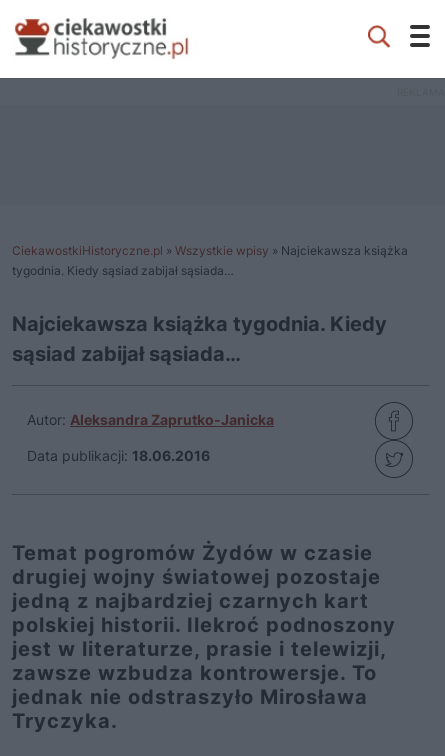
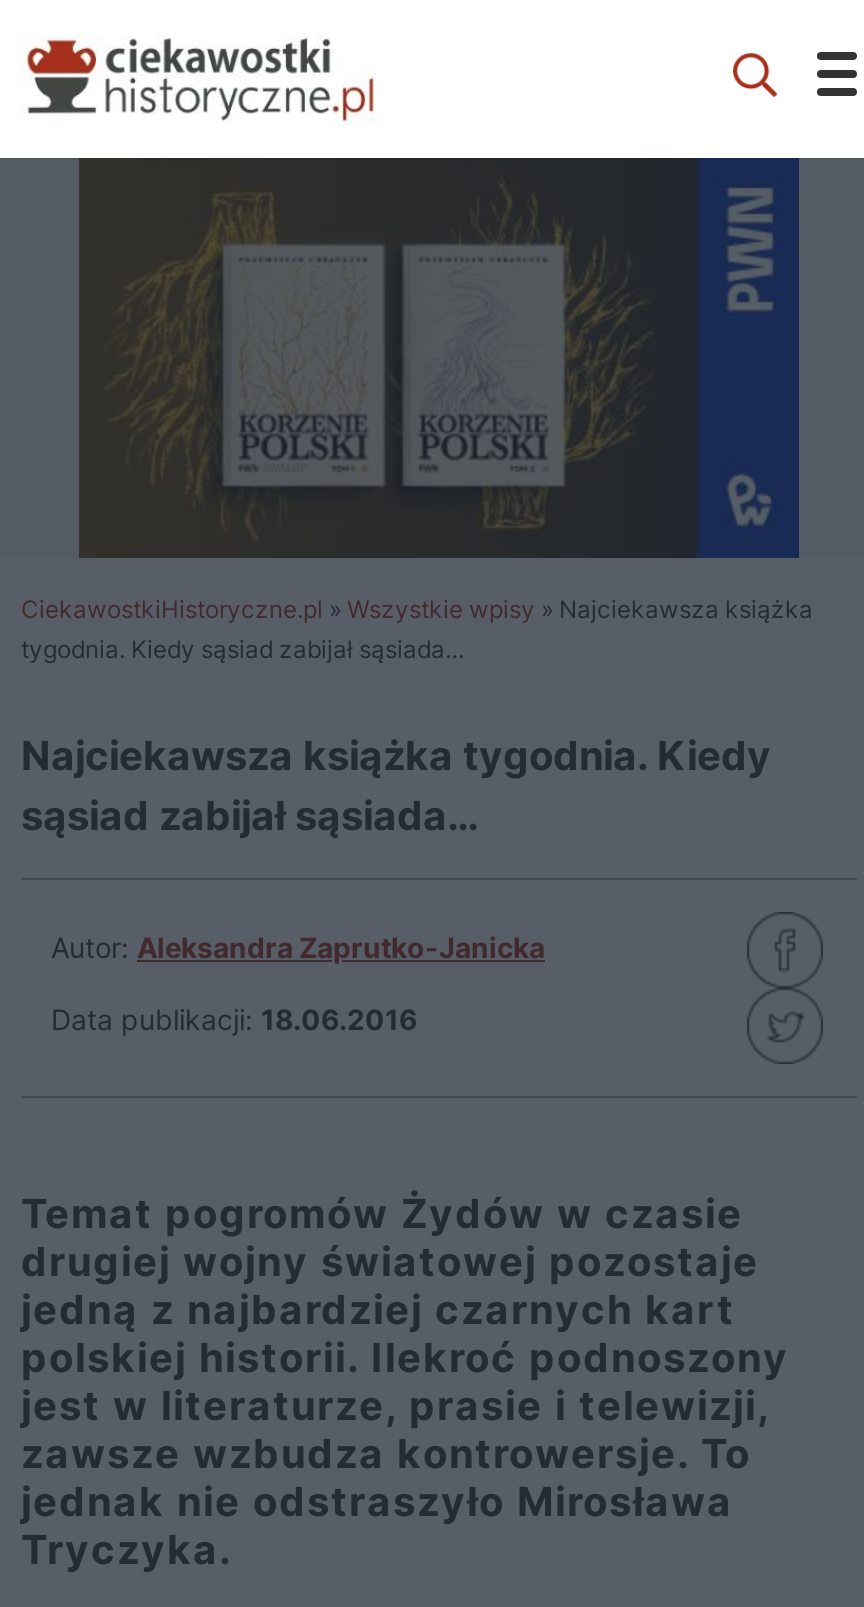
+ [image]
